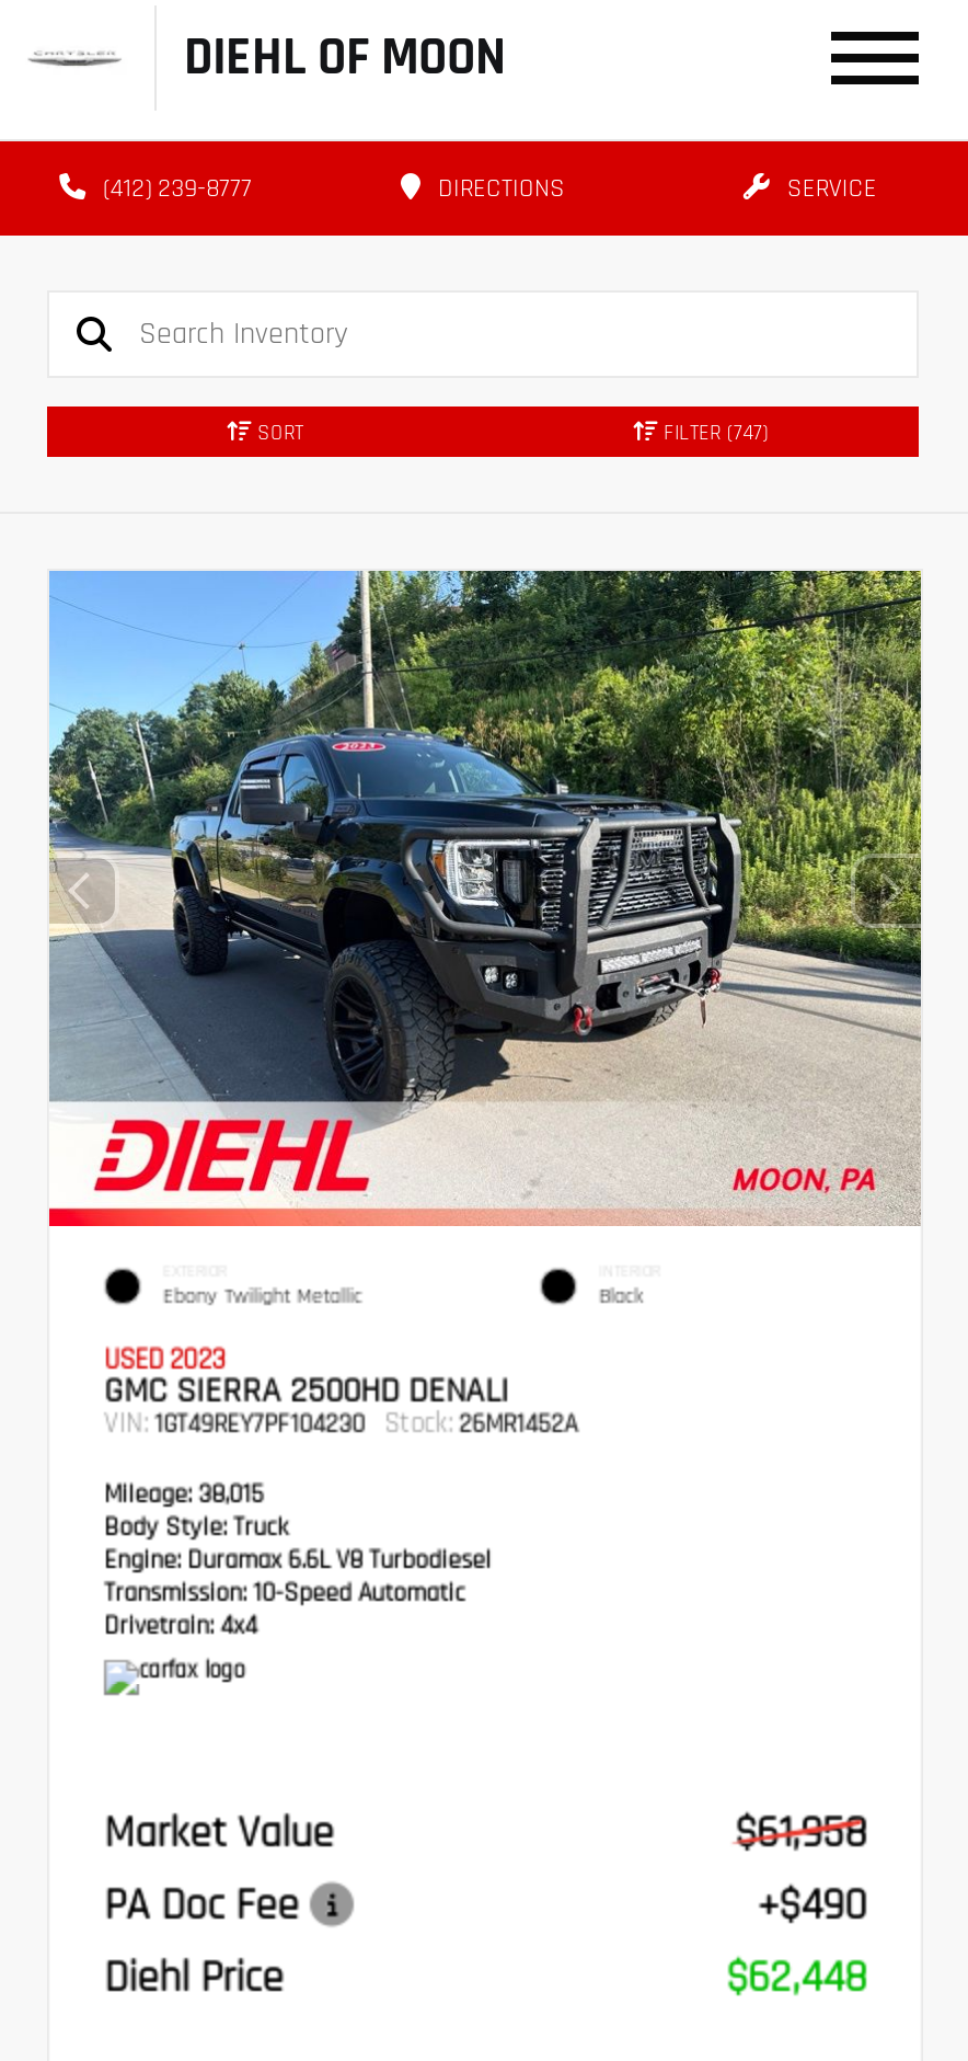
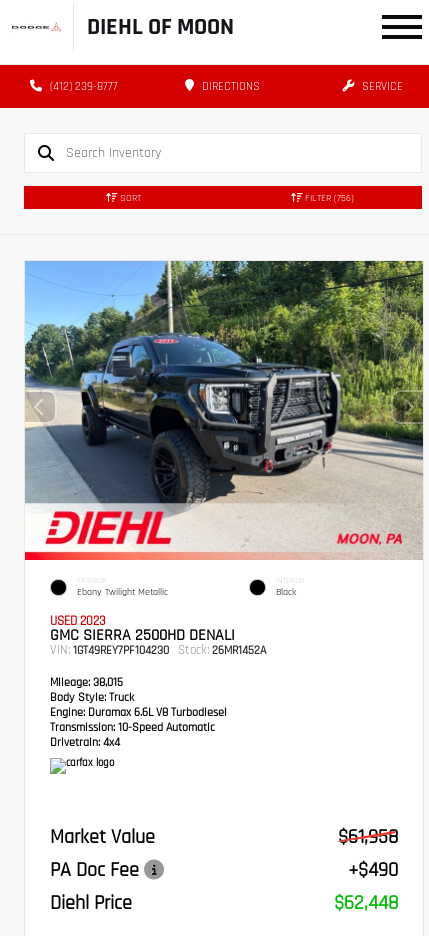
- FILTER (747)
+ FILTER (756)
